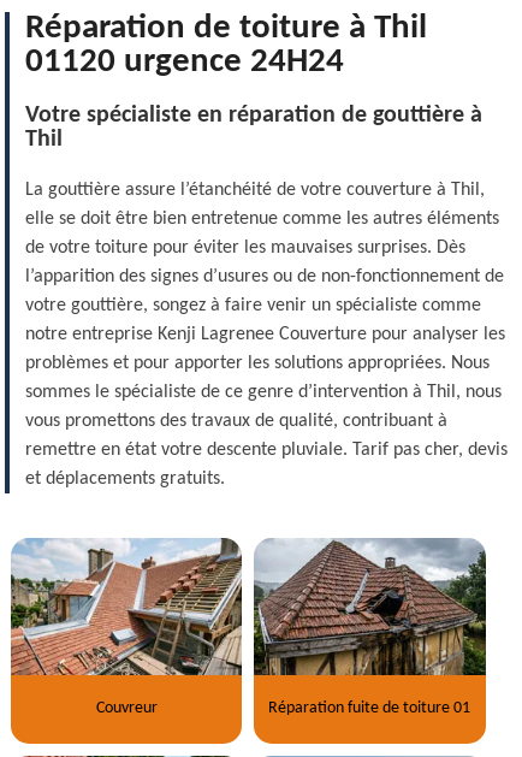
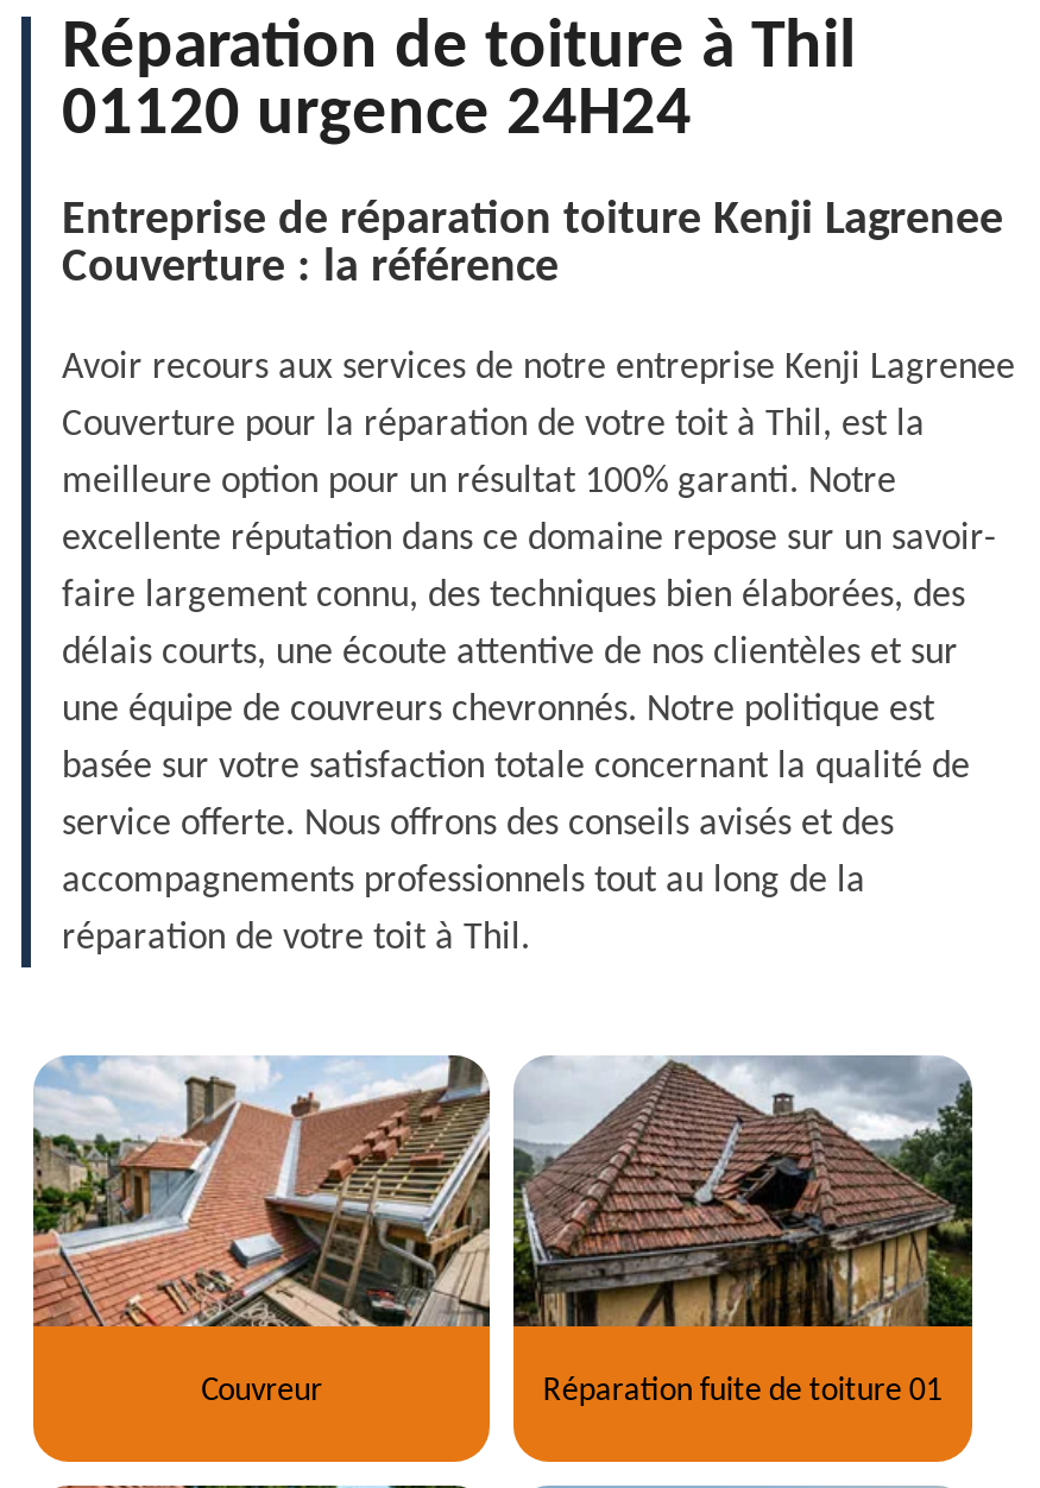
- Votre spécialiste en réparation de gouttière à
- Thil
+ Entreprise de réparation toiture Kenji Lagrenee
+ Couverture : la référence

- La gouttière assure l’étanchéité de votre couverture à Thil,
+ Avoir recours aux services de notre entreprise Kenji Lagrenee

- elle se doit être bien entretenue comme les autres éléments
+ Couverture pour la réparation de votre toit à Thil, est la

- de votre toiture pour éviter les mauvaises surprises. Dès
+ meilleure option pour un résultat 100% garanti. Notre

- l’apparition des signes d’usures ou de non-fonctionnement de
+ excellente réputation dans ce domaine repose sur un savoir-

- votre gouttière, songez à faire venir un spécialiste comme
+ faire largement connu, des techniques bien élaborées, des

- notre entreprise Kenji Lagrenee Couverture pour analyser les
+ délais courts, une écoute attentive de nos clientèles et sur

- problèmes et pour apporter les solutions appropriées. Nous
+ une équipe de couvreurs chevronnés. Notre politique est

- sommes le spécialiste de ce genre d’intervention à Thil, nous
+ basée sur votre satisfaction totale concernant la qualité de

- vous promettons des travaux de qualité, contribuant à
+ service offerte. Nous offrons des conseils avisés et des

- remettre en état votre descente pluviale. Tarif pas cher, devis
+ accompagnements professionnels tout au long de la

- et déplacements gratuits.
+ réparation de votre toit à Thil.
